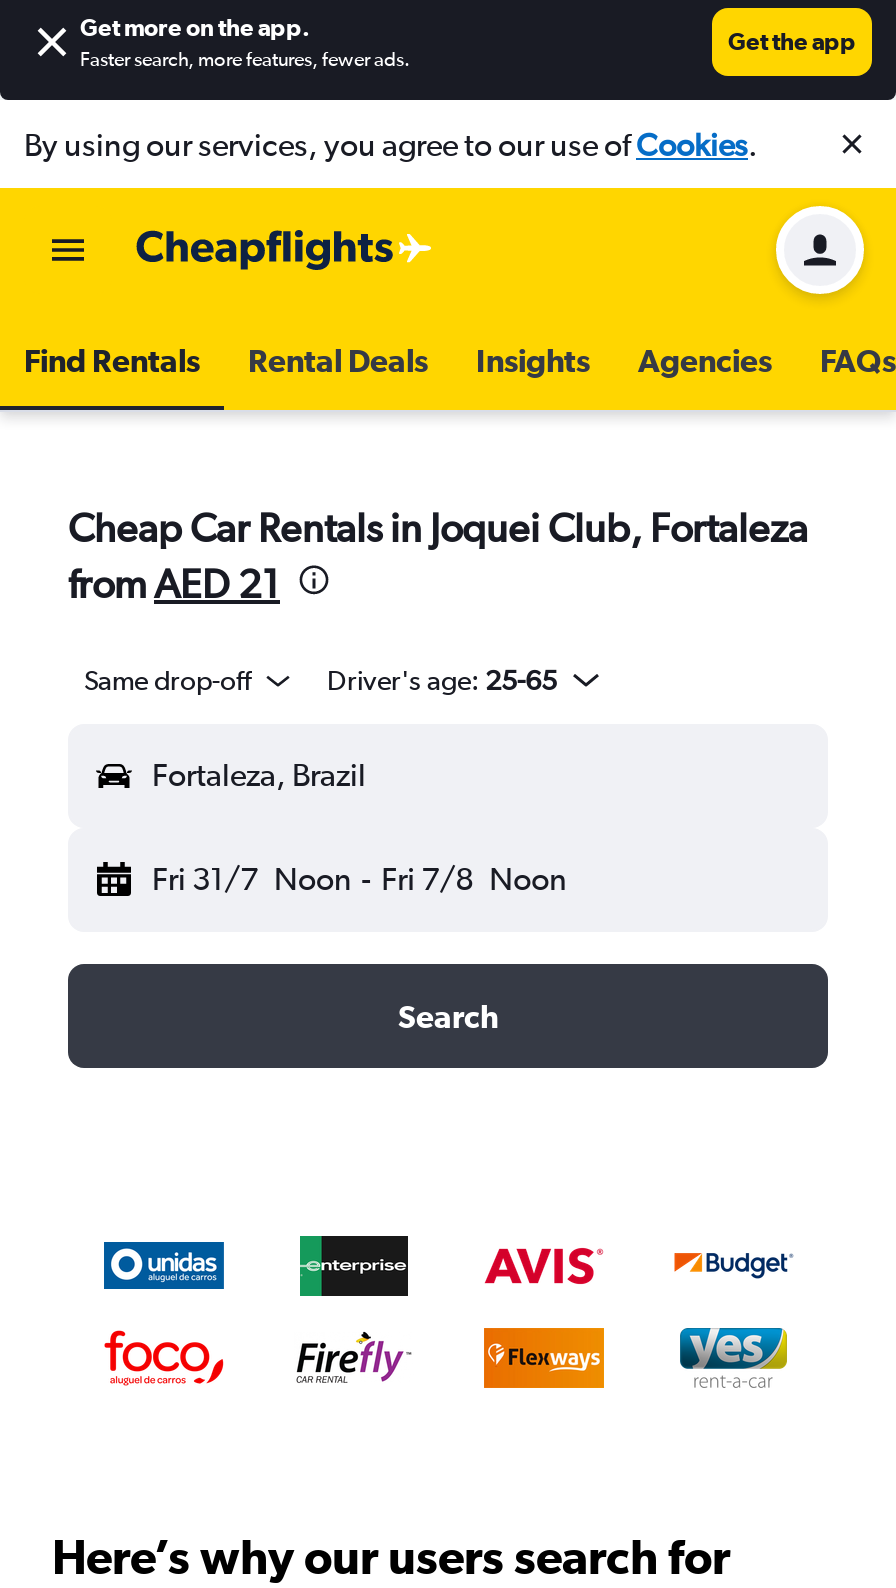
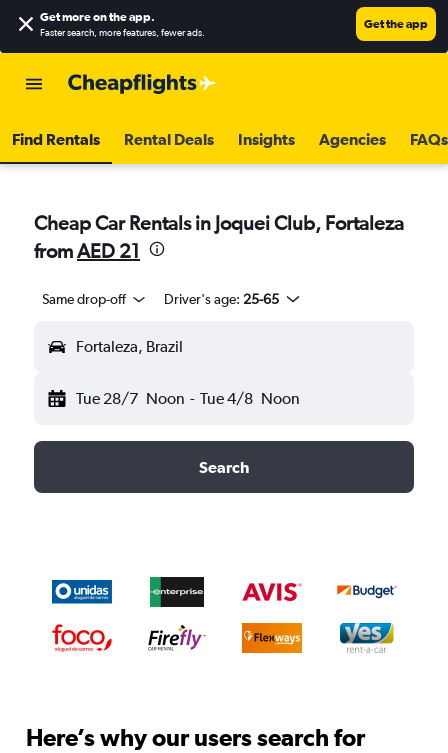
- By using our services, you agree to our use ofCookies.

- [image]

- Fri 31/7 Noon - Fri 7/8 Noon
+ Tue 28/7 Noon - Tue 4/8 Noon
